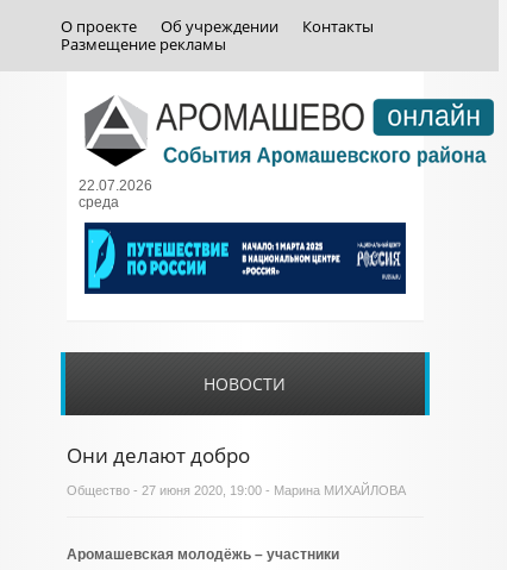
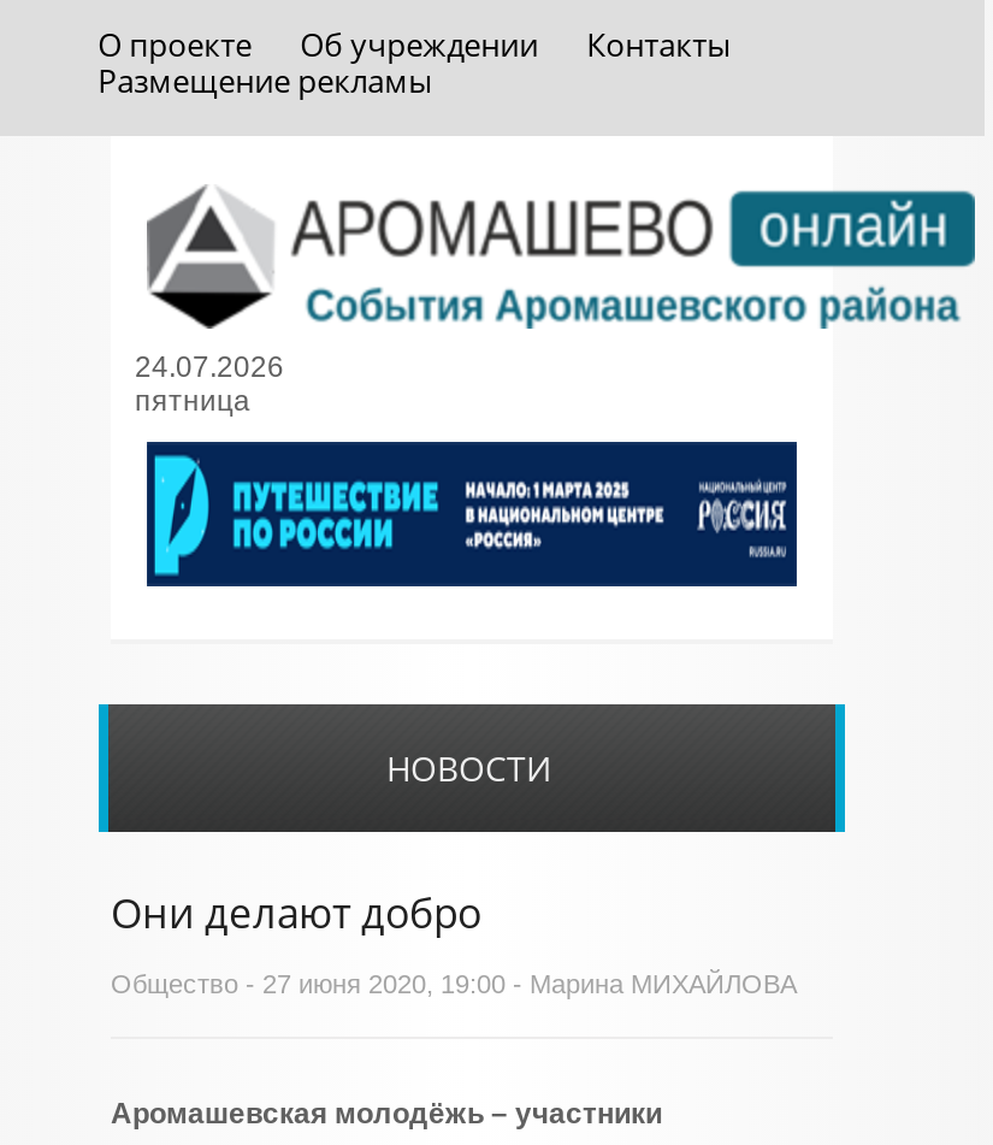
- 22.07.2026
- среда
+ 24.07.2026
+ пятница
